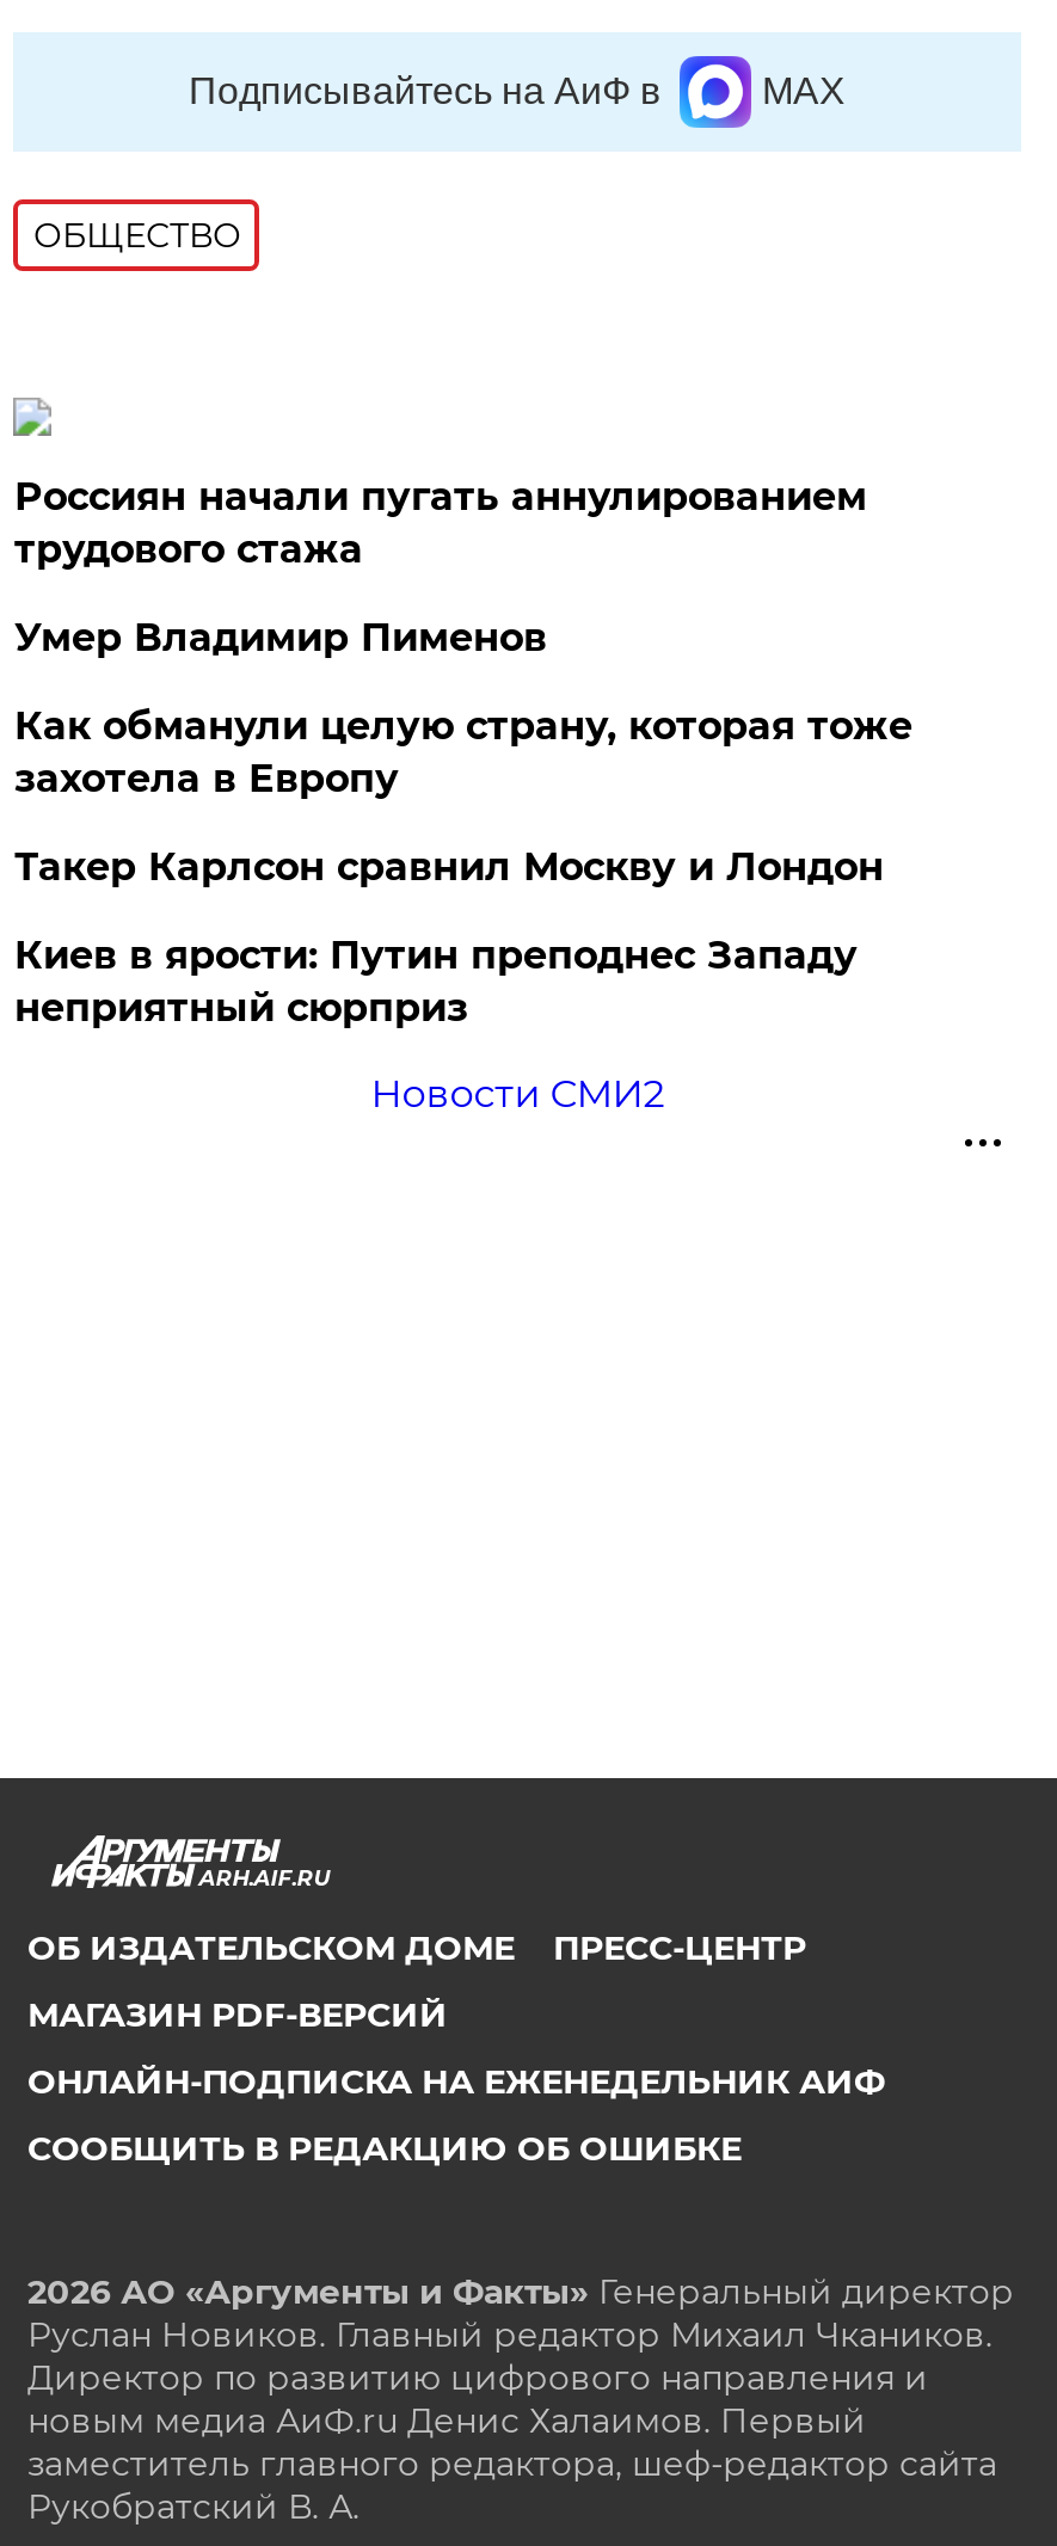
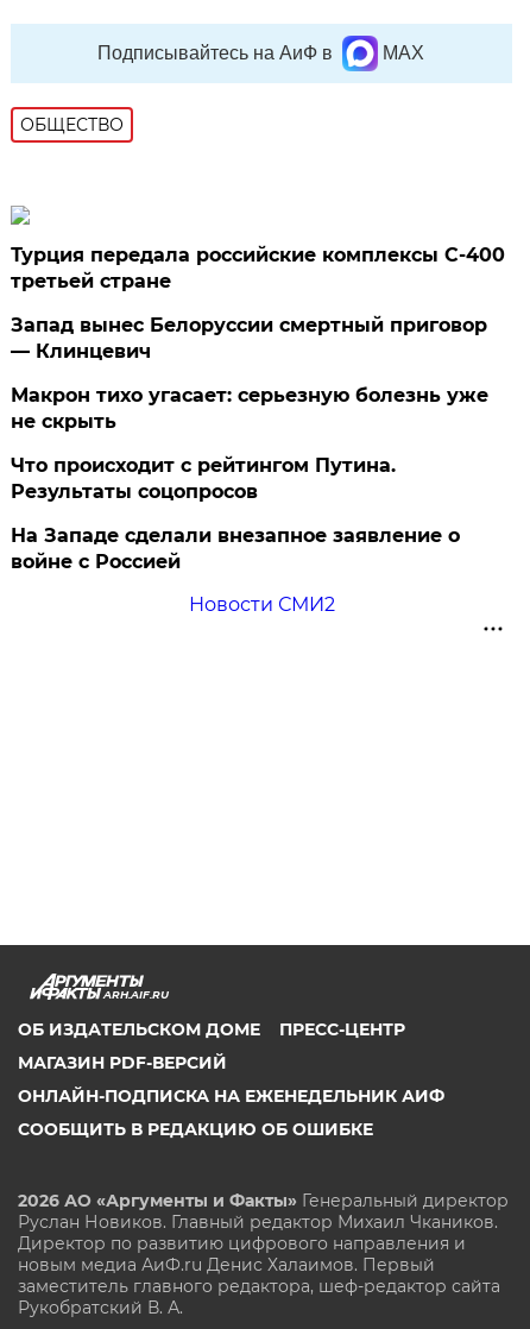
- Россиян начали пугать аннулированием
- трудового стажа
+ Турция передала российские комплексы С-400
+ третьей стране

- Умер Владимир Пименов
+ Запад вынес Белоруссии смертный приговор
+ — Клинцевич

- Как обманули целую страну, которая тоже
- захотела в Европу
+ Макрон тихо угасает: серьезную болезнь уже
+ не скрыть

- Такер Карлсон сравнил Москву и Лондон
+ Что происходит с рейтингом Путина.
+ Результаты соцопросов

- Киев в ярости: Путин преподнес Западу
- неприятный сюрприз
+ На Западе сделали внезапное заявление о
+ войне с Россией
